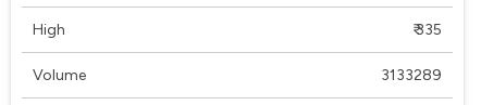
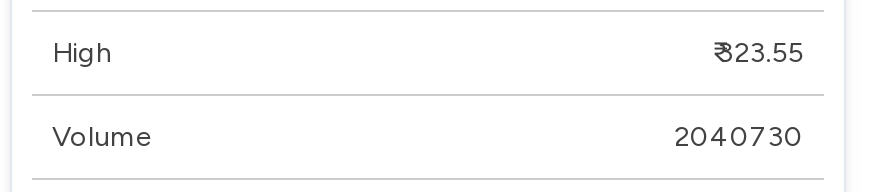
- ₹ 335
+ ₹ 323.55

- 3133289
+ 2040730
